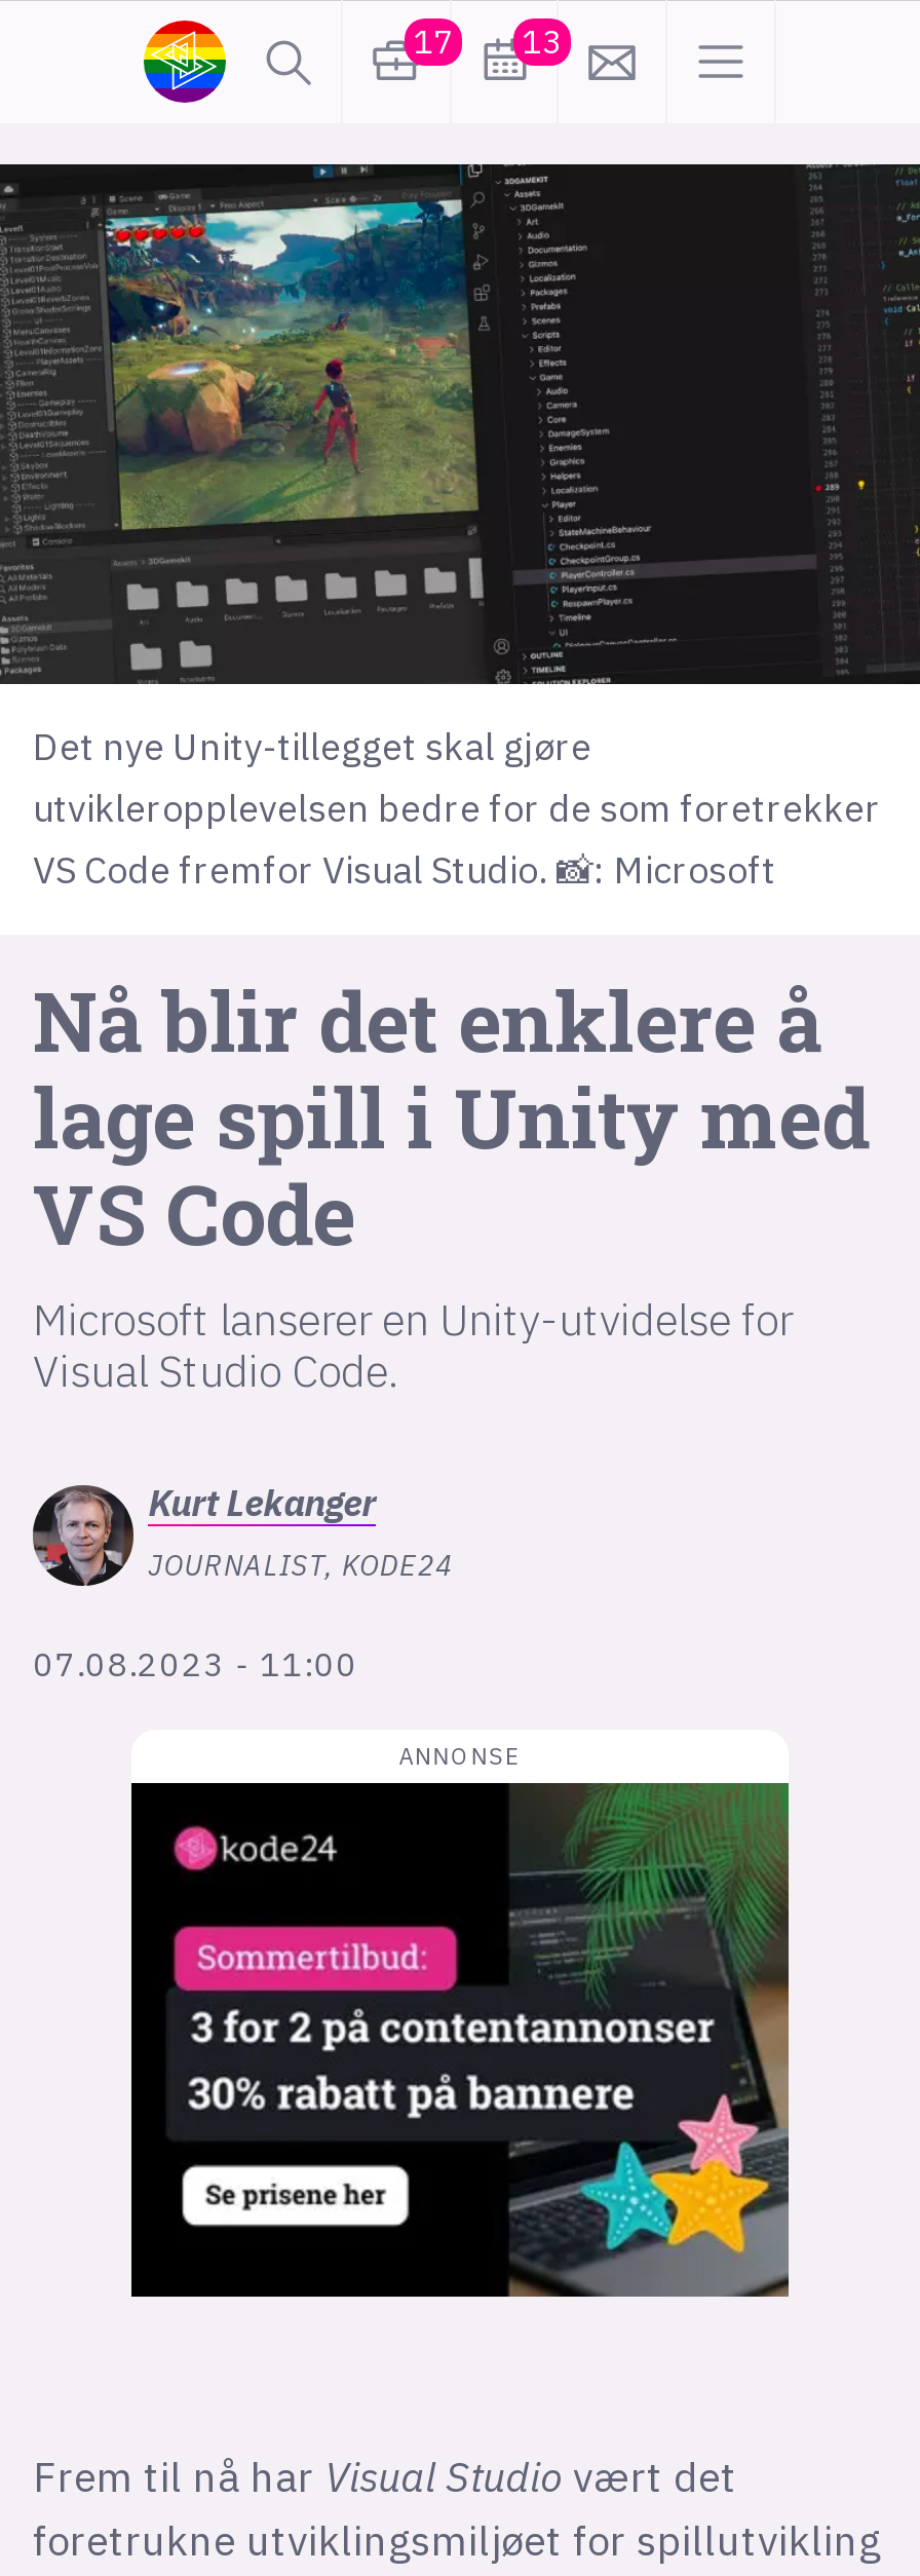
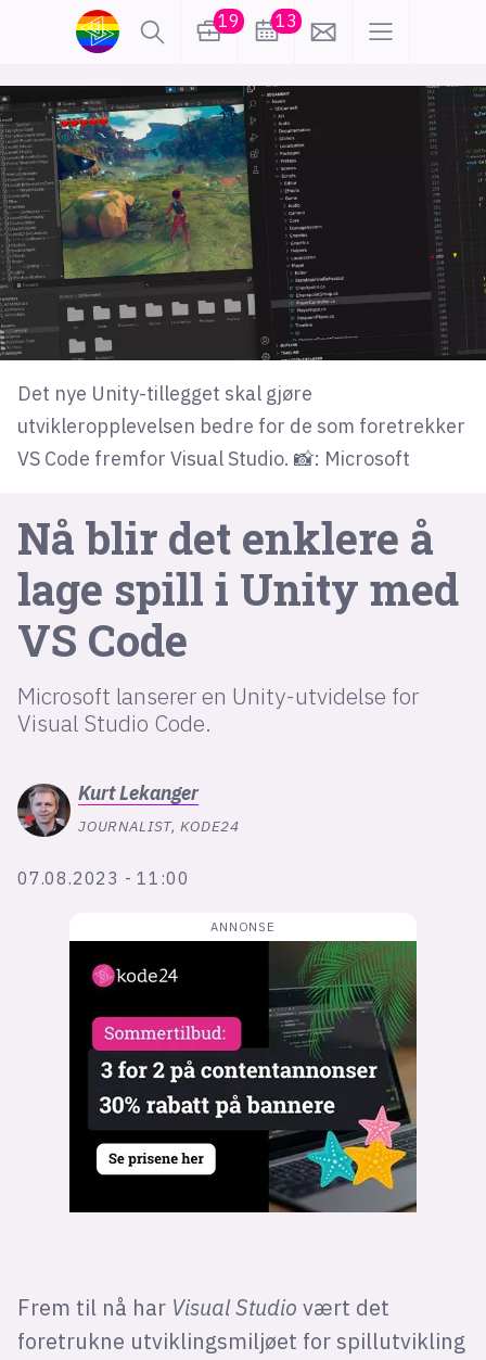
- 17 13
+ 19 13
